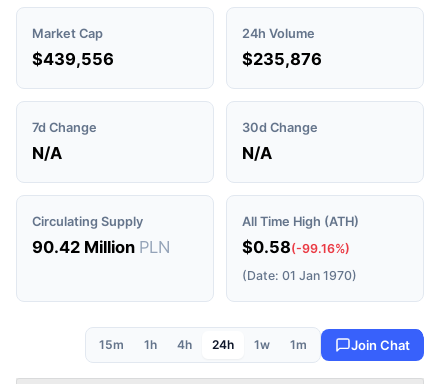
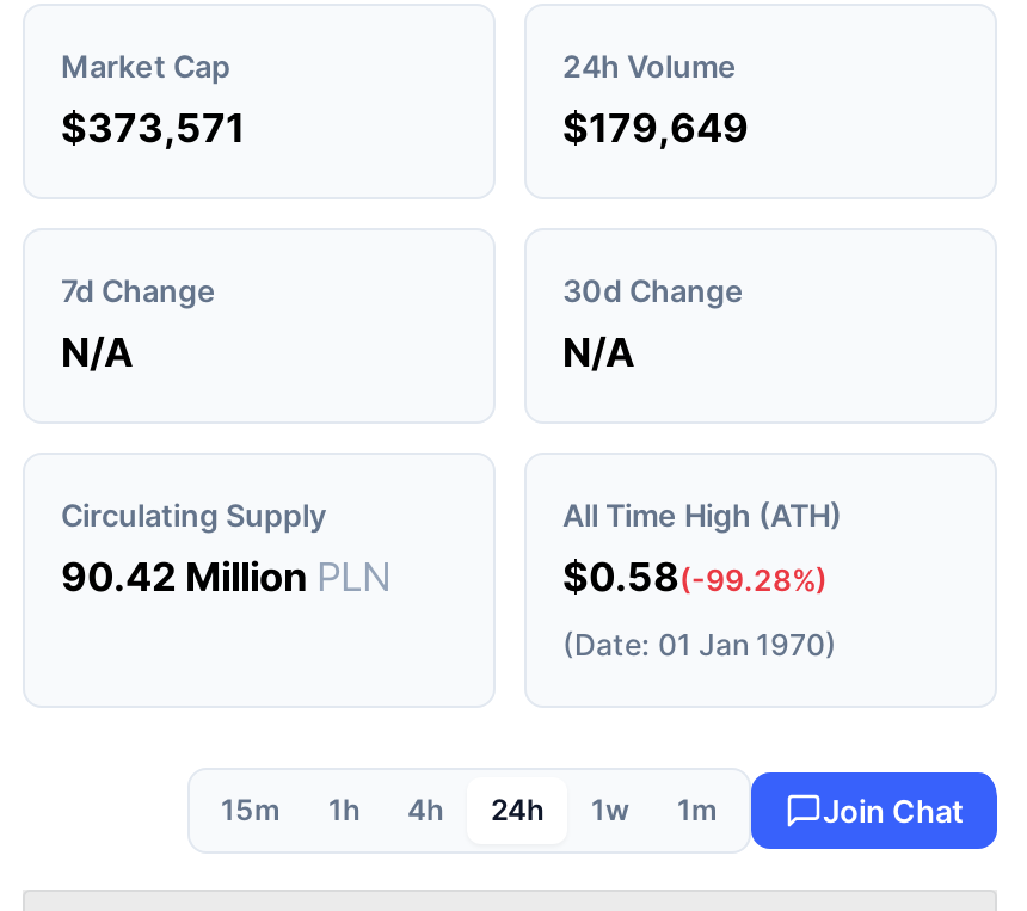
- $439,556
+ $373,571

- $235,876
+ $179,649

- $0.58(-99.16%)
+ $0.58(-99.28%)
